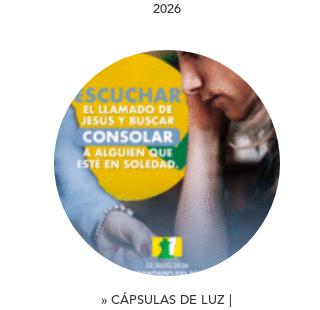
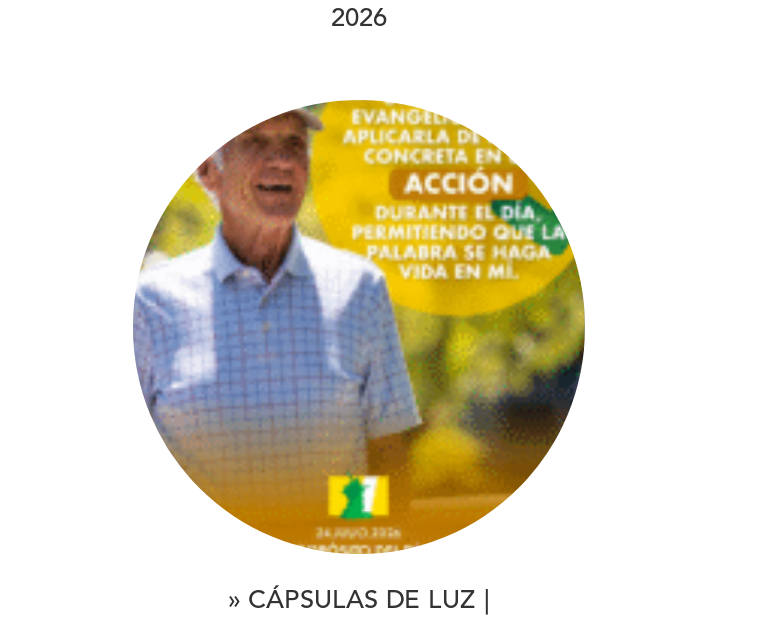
- [image]
+ [image]
